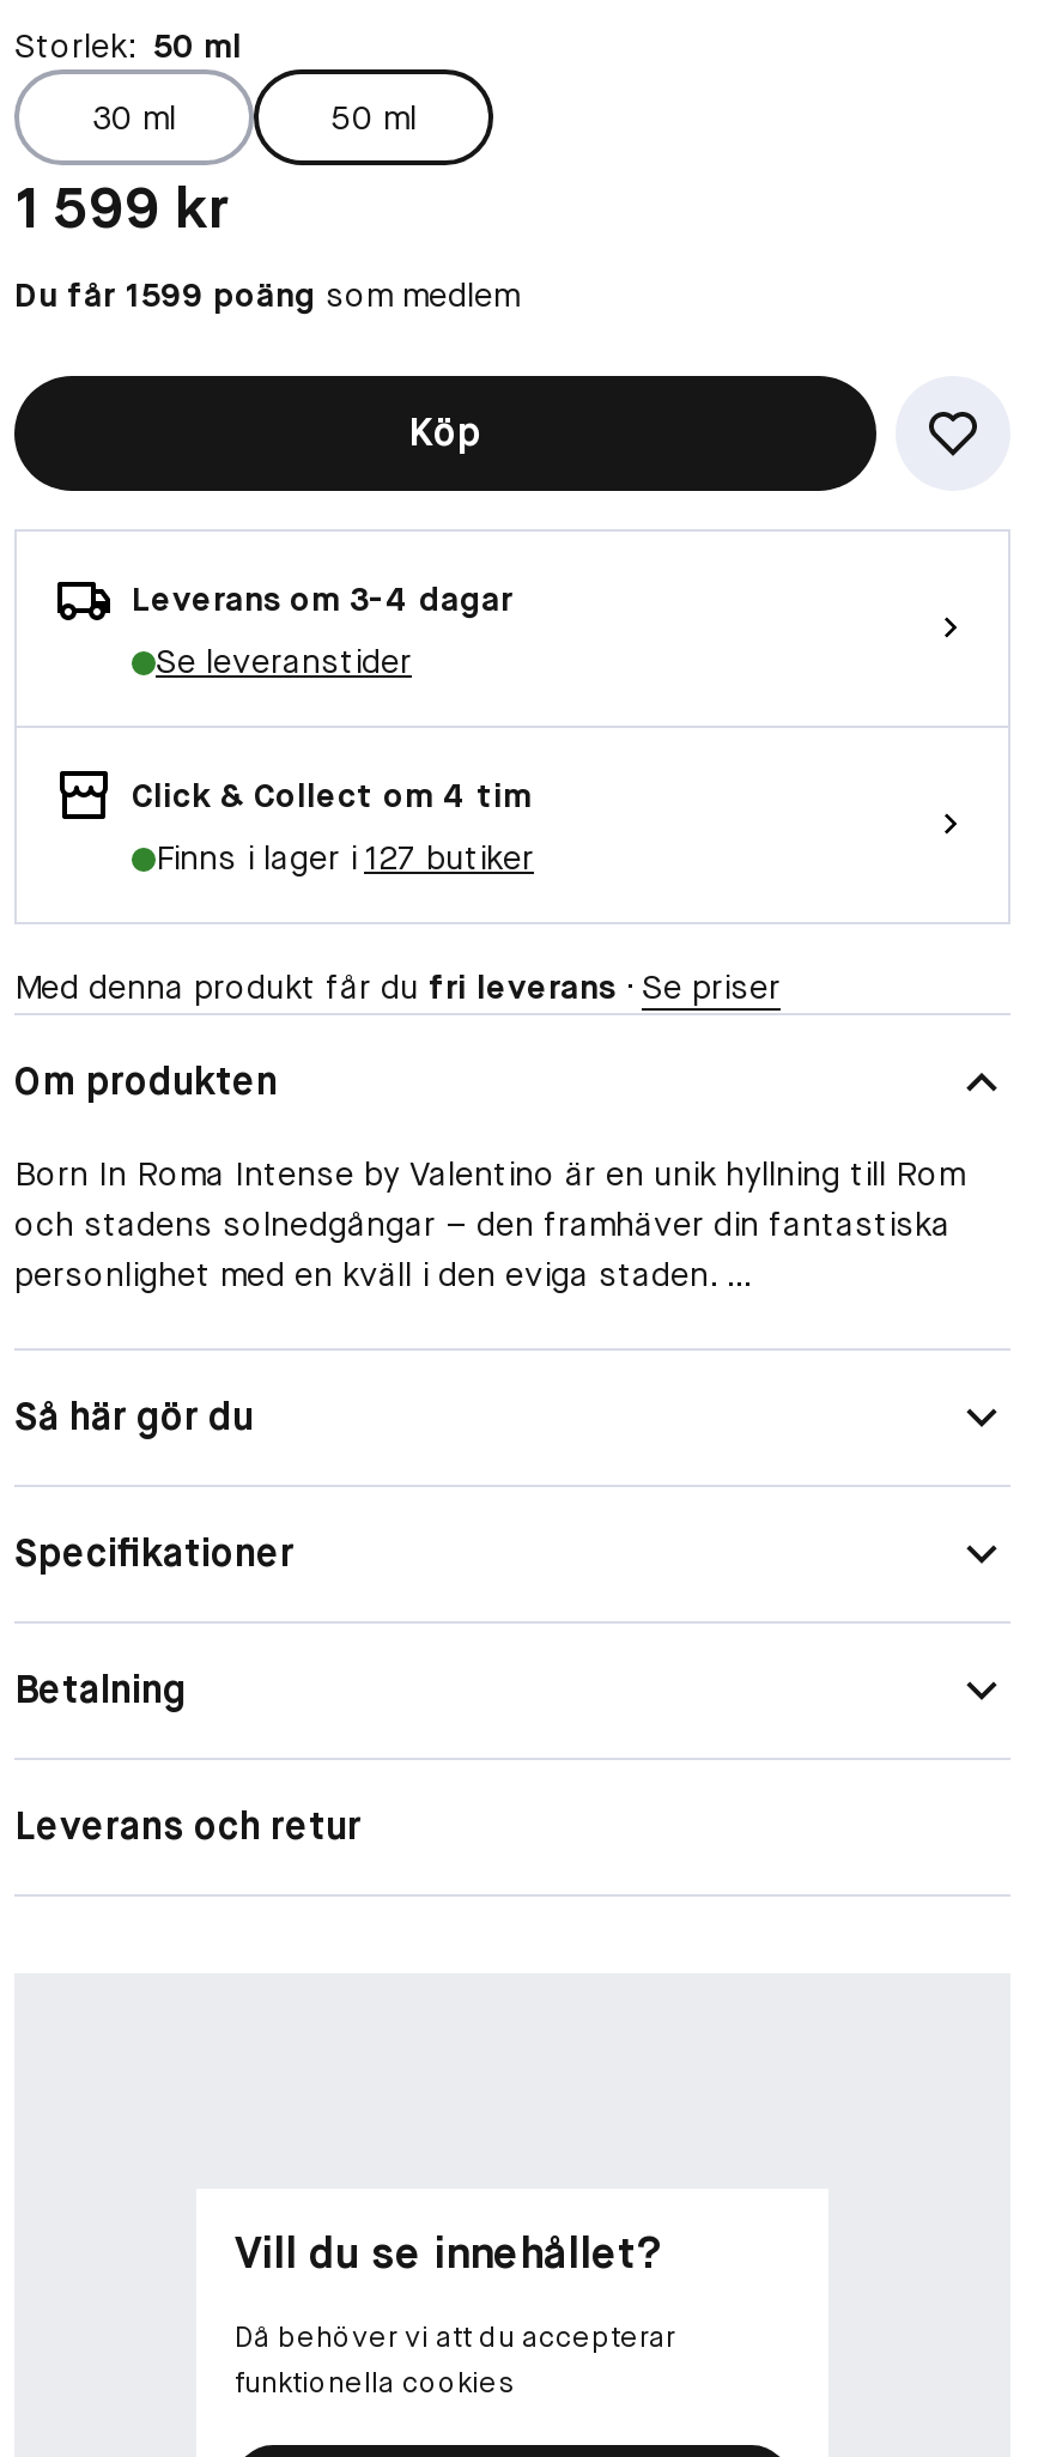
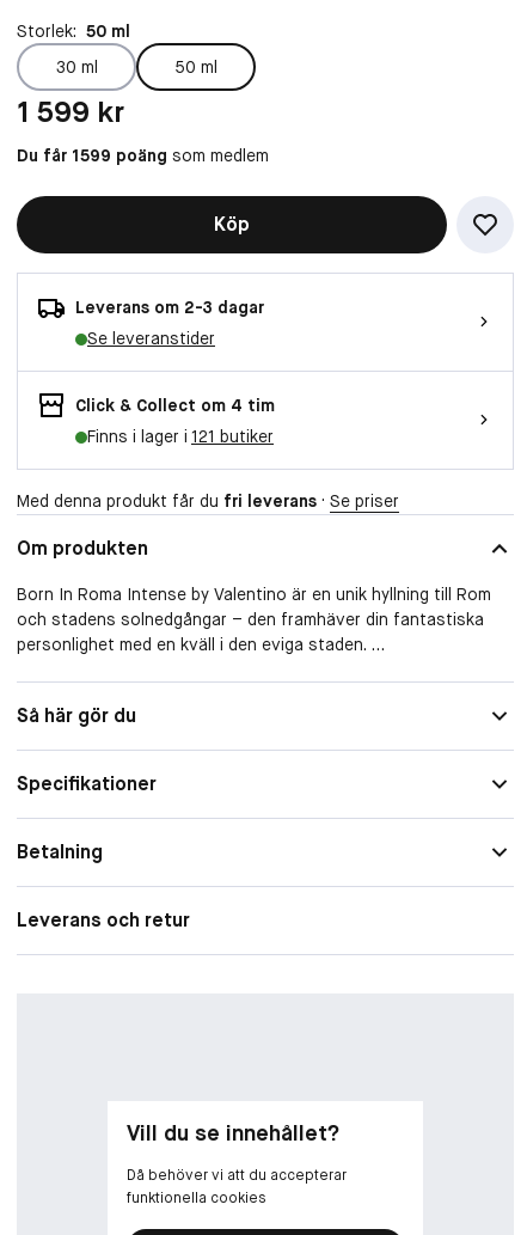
- Leverans om 3-4 dagar
+ Leverans om 2-3 dagar

- Finns i lager i 127 butiker
+ Finns i lager i 121 butiker
